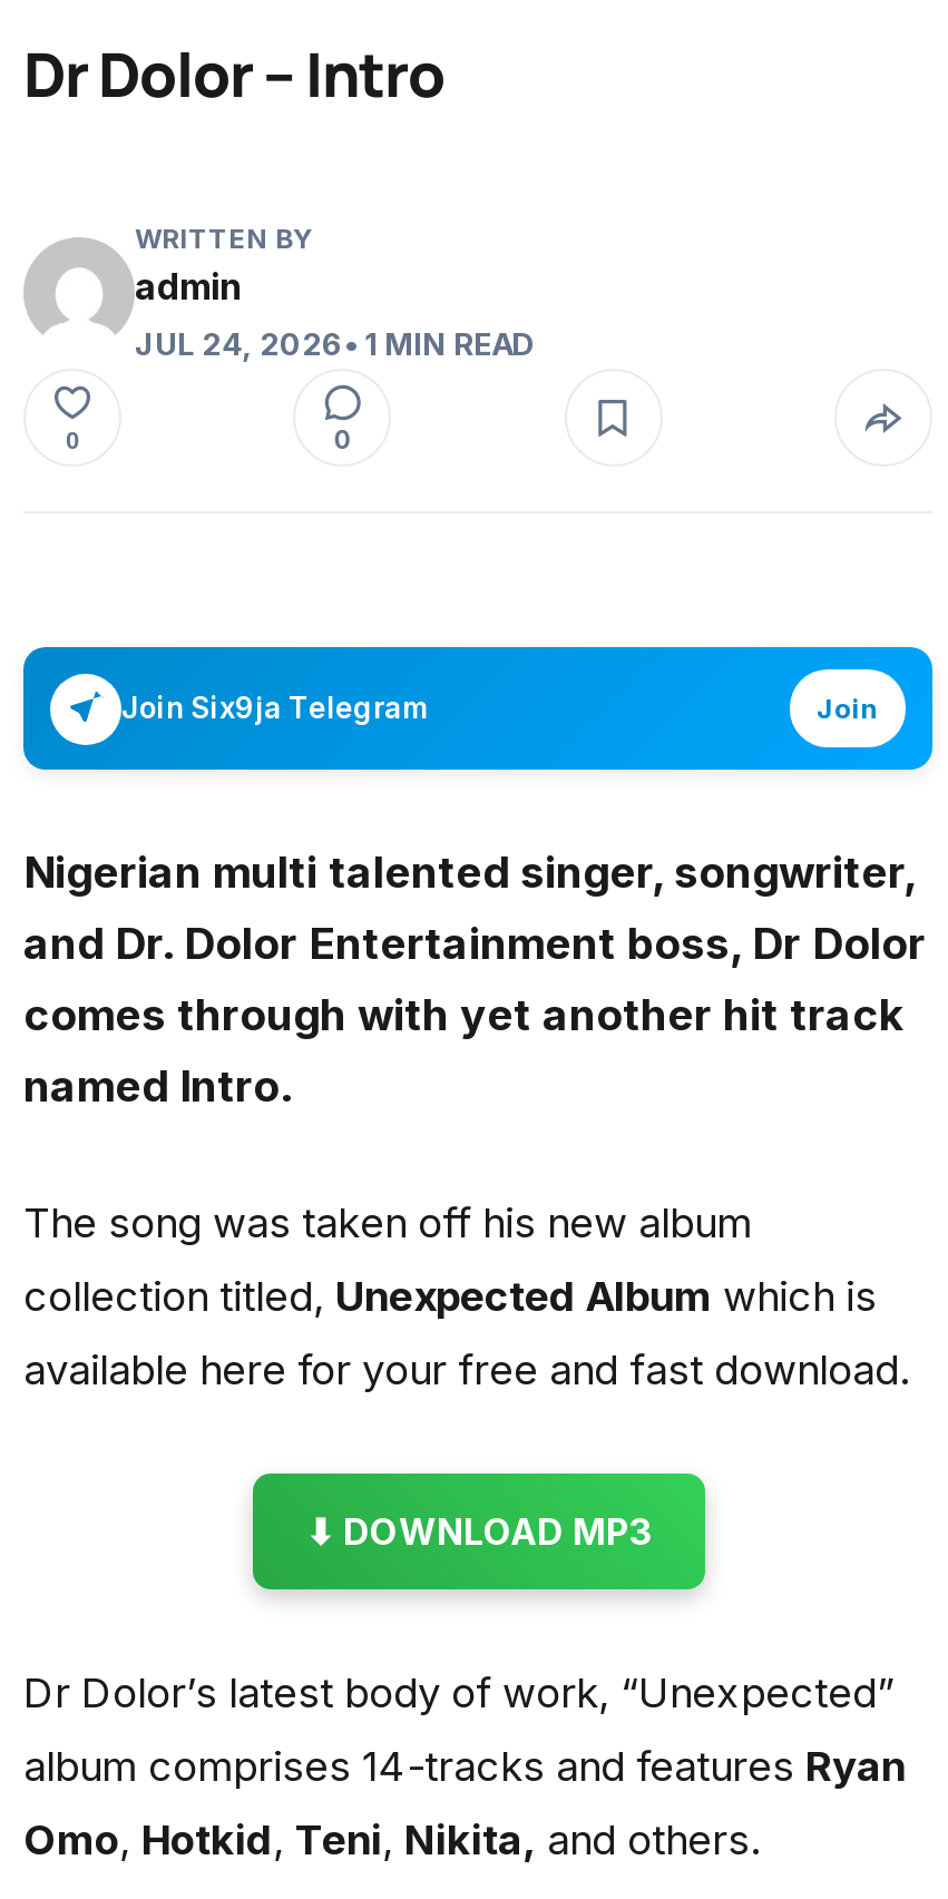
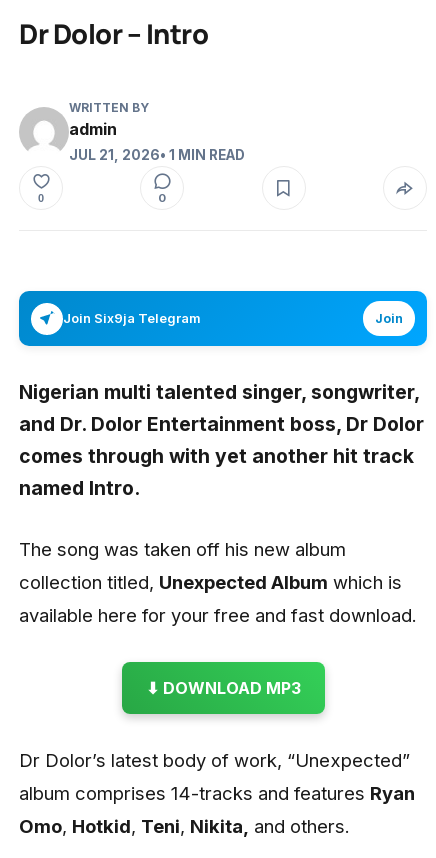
- JUL 24, 2026 • 1 MIN READ
+ JUL 21, 2026 • 1 MIN READ
